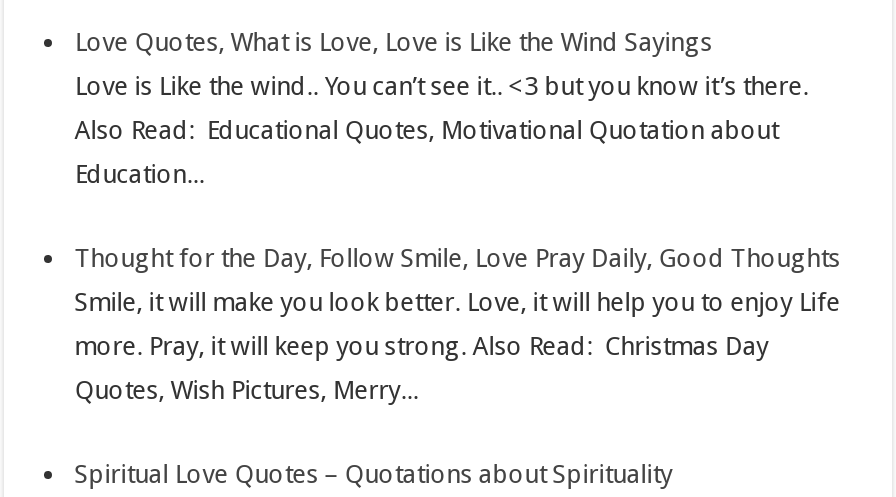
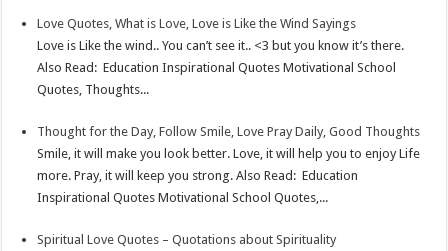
- Also Read: Educational Quotes, Motivational Quotation about
+ Also Read: Education Inspirational Quotes Motivational School

- Education...
+ Quotes, Thoughts...

- more. Pray, it will keep you strong. Also Read: Christmas Day
+ more. Pray, it will keep you strong. Also Read: Education

- Quotes, Wish Pictures, Merry...
+ Inspirational Quotes Motivational School Quotes,...
